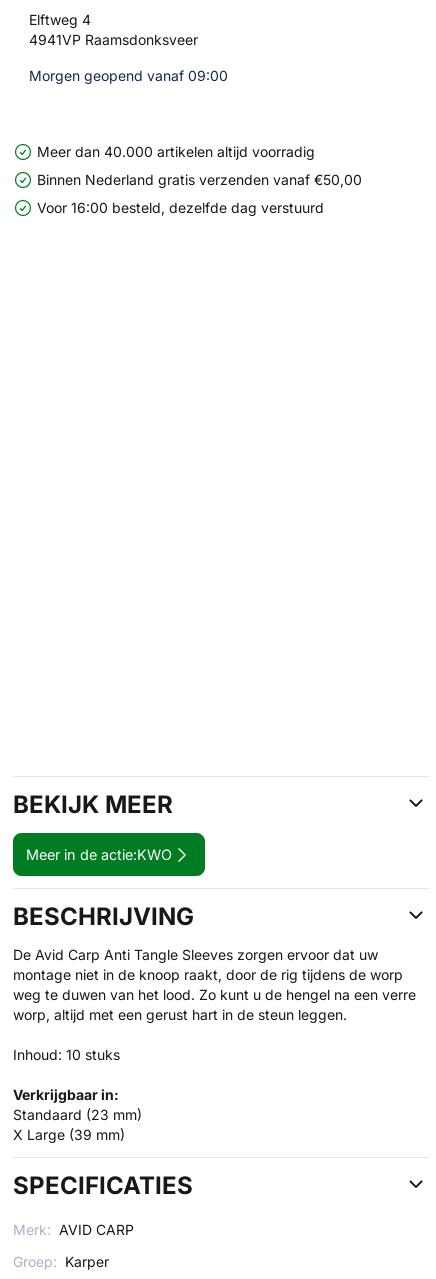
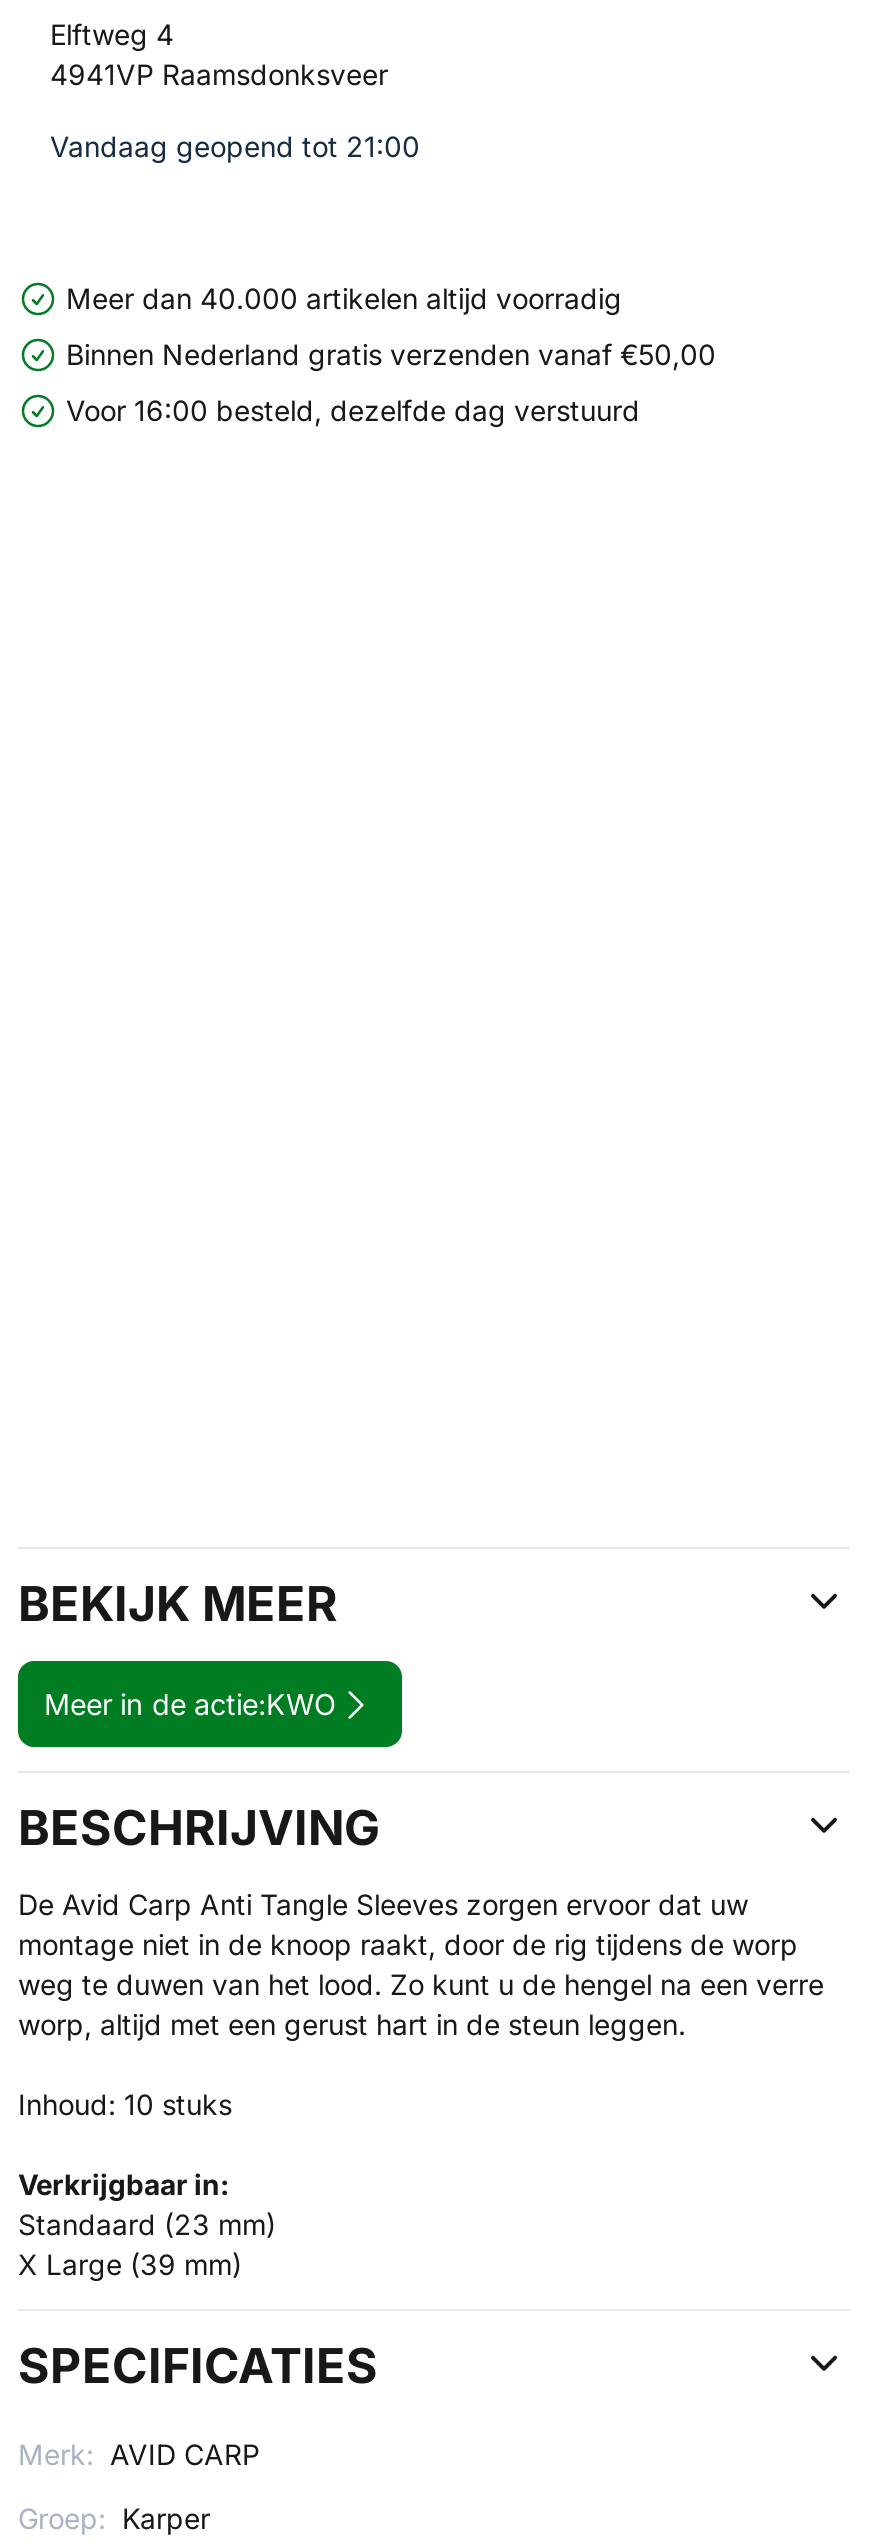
- Morgen geopend vanaf 09:00
+ Vandaag geopend tot 21:00
